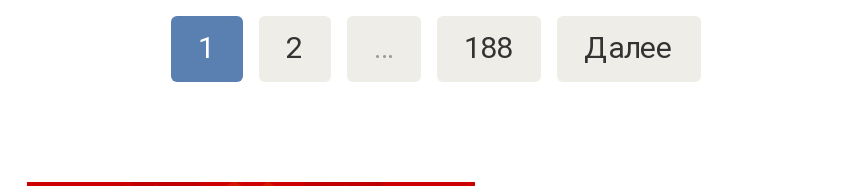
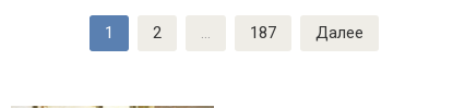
- 188
+ 187
